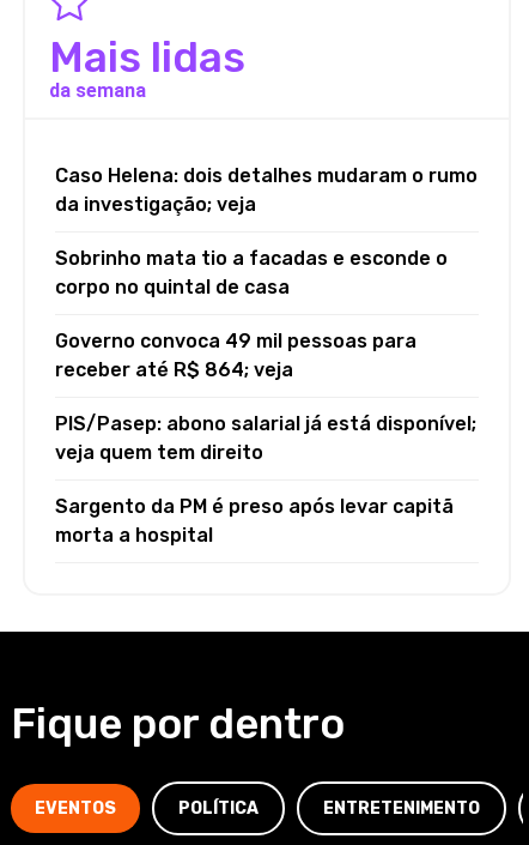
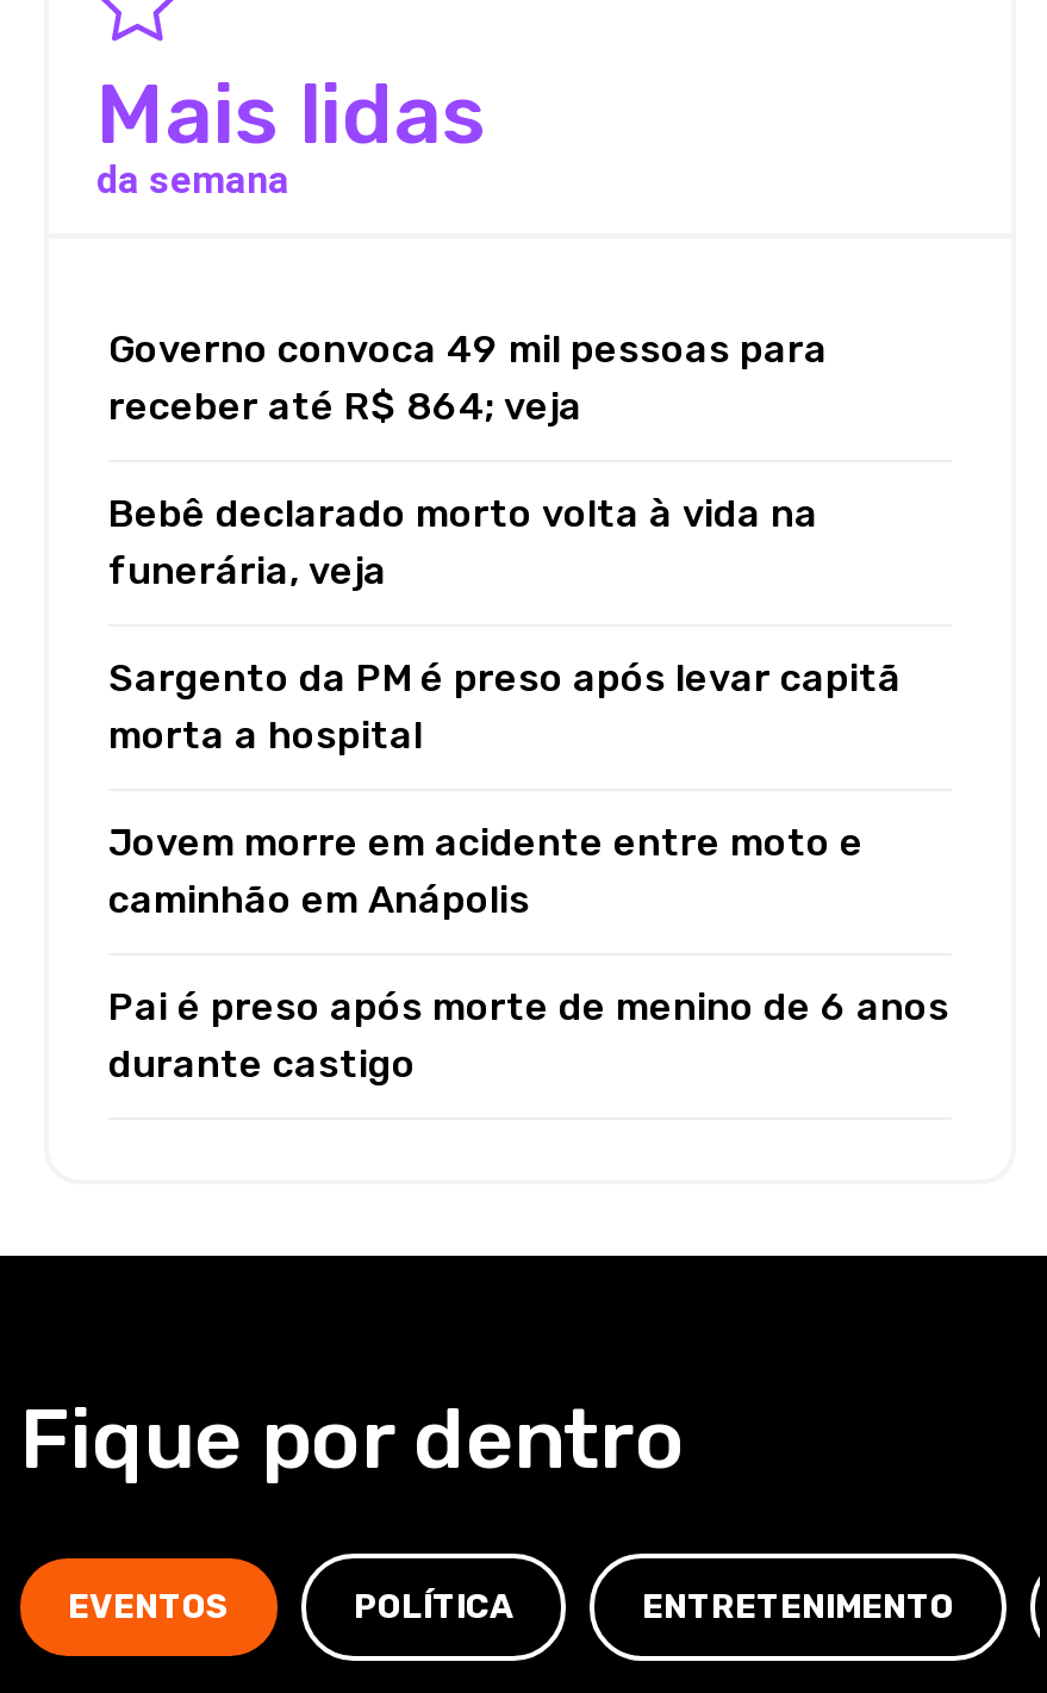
- Caso Helena: dois detalhes mudaram o rumo
- da investigação; veja
- Sobrinho mata tio a facadas e esconde o
- corpo no quintal de casa

moved up: Governo convoca 49 mil pessoas para | receber até R$ 864; veja

- PIS/Pasep: abono salarial já está disponível;
- veja quem tem direito
+ Bebê declarado morto volta à vida na
+ funerária, veja

moved up: Sargento da PM é preso após levar capitã | morta a hospital

+ Jovem morre em acidente entre moto e
+ caminhão em Anápolis
+ Pai é preso após morte de menino de 6 anos
+ durante castigo
